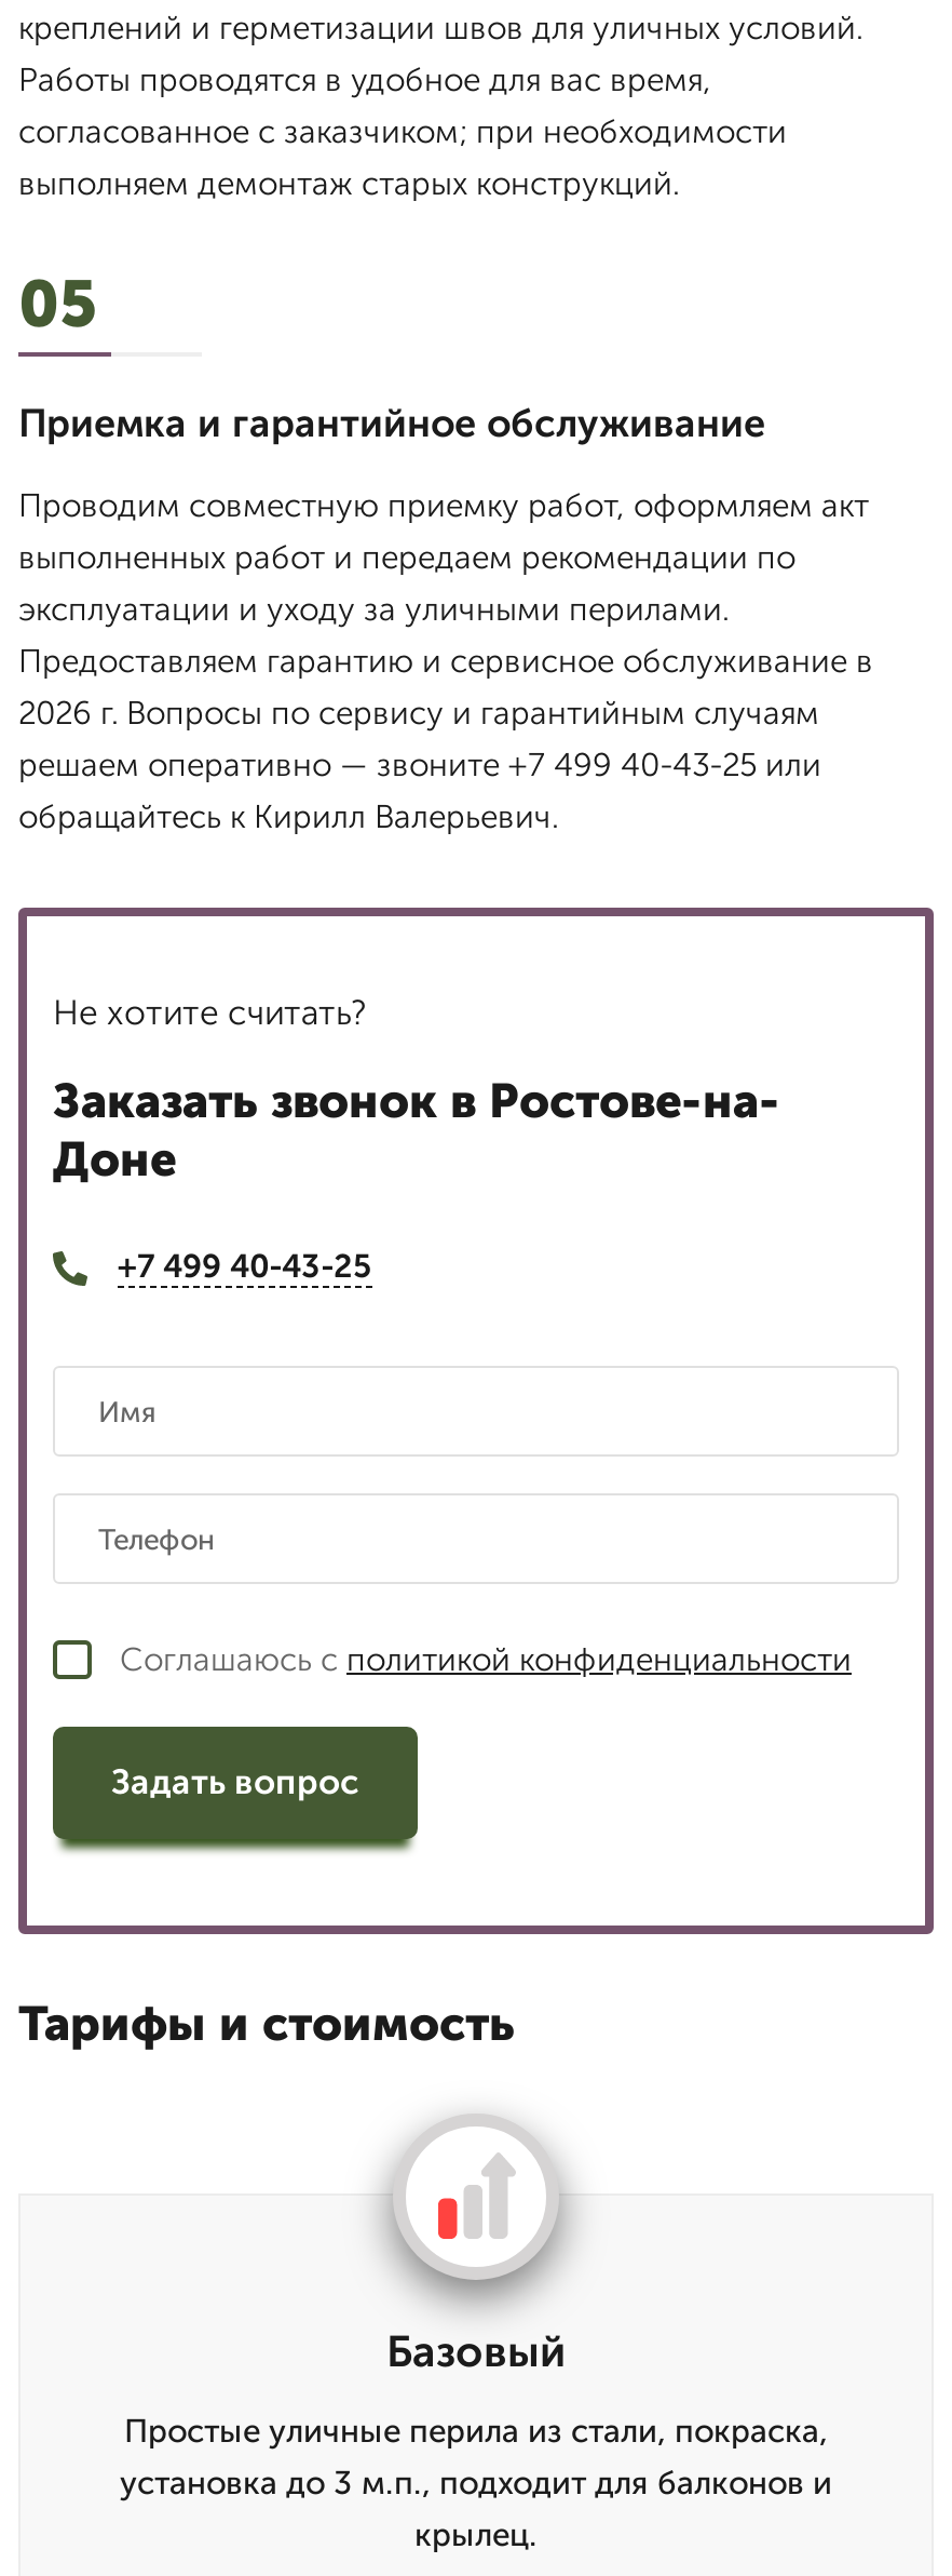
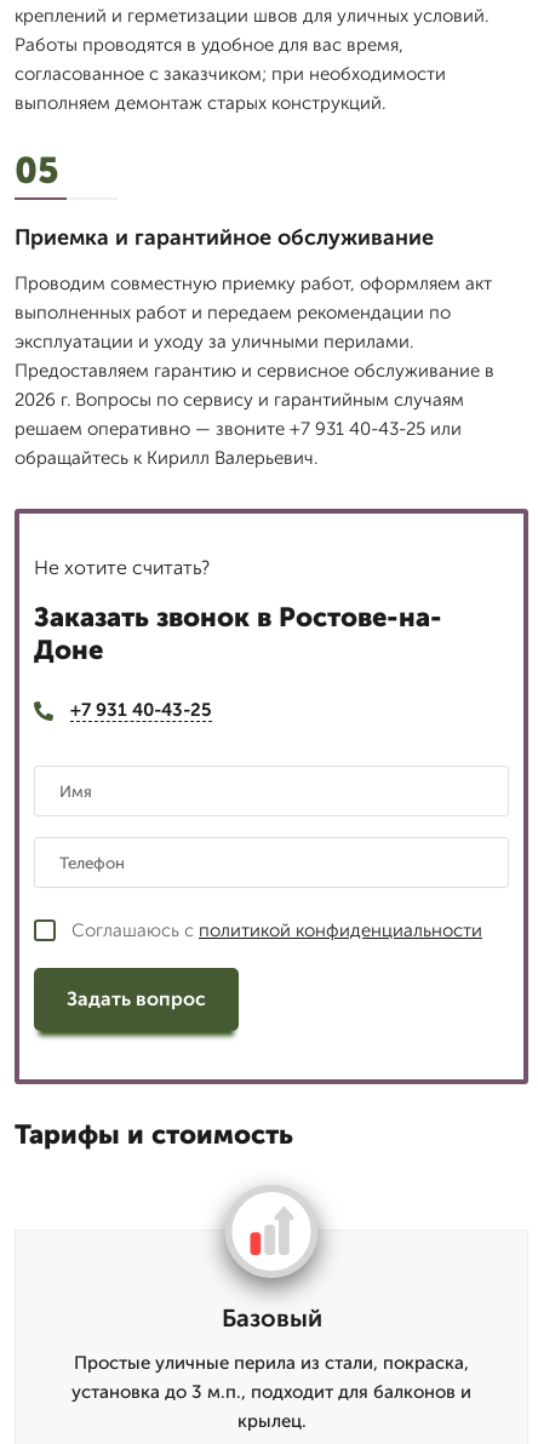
- решаем оперативно — звоните +7 499 40-43-25 или
+ решаем оперативно — звоните +7 931 40-43-25 или

- +7 499 40-43-25
+ +7 931 40-43-25
